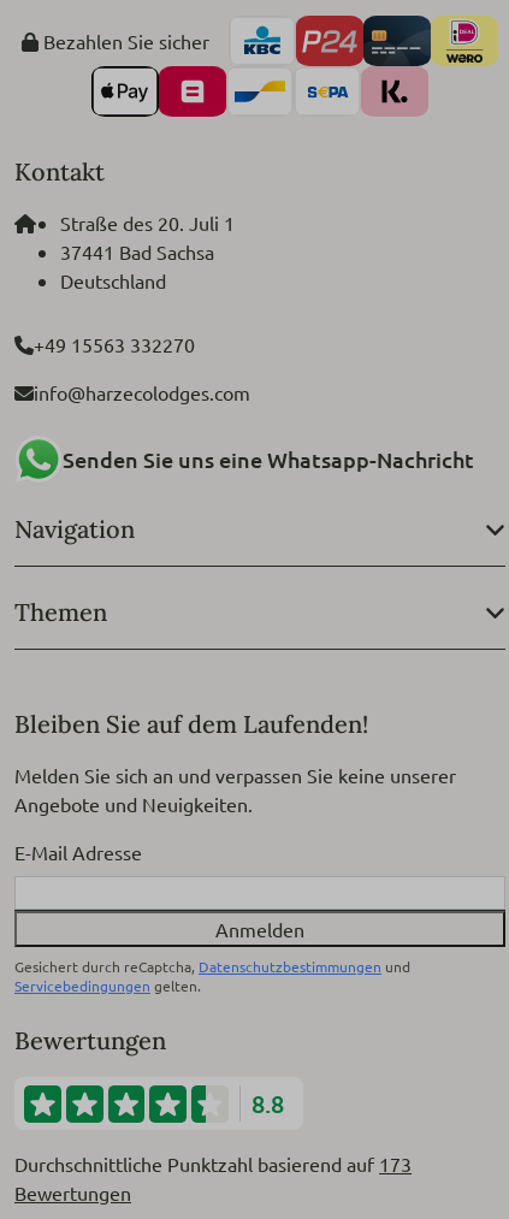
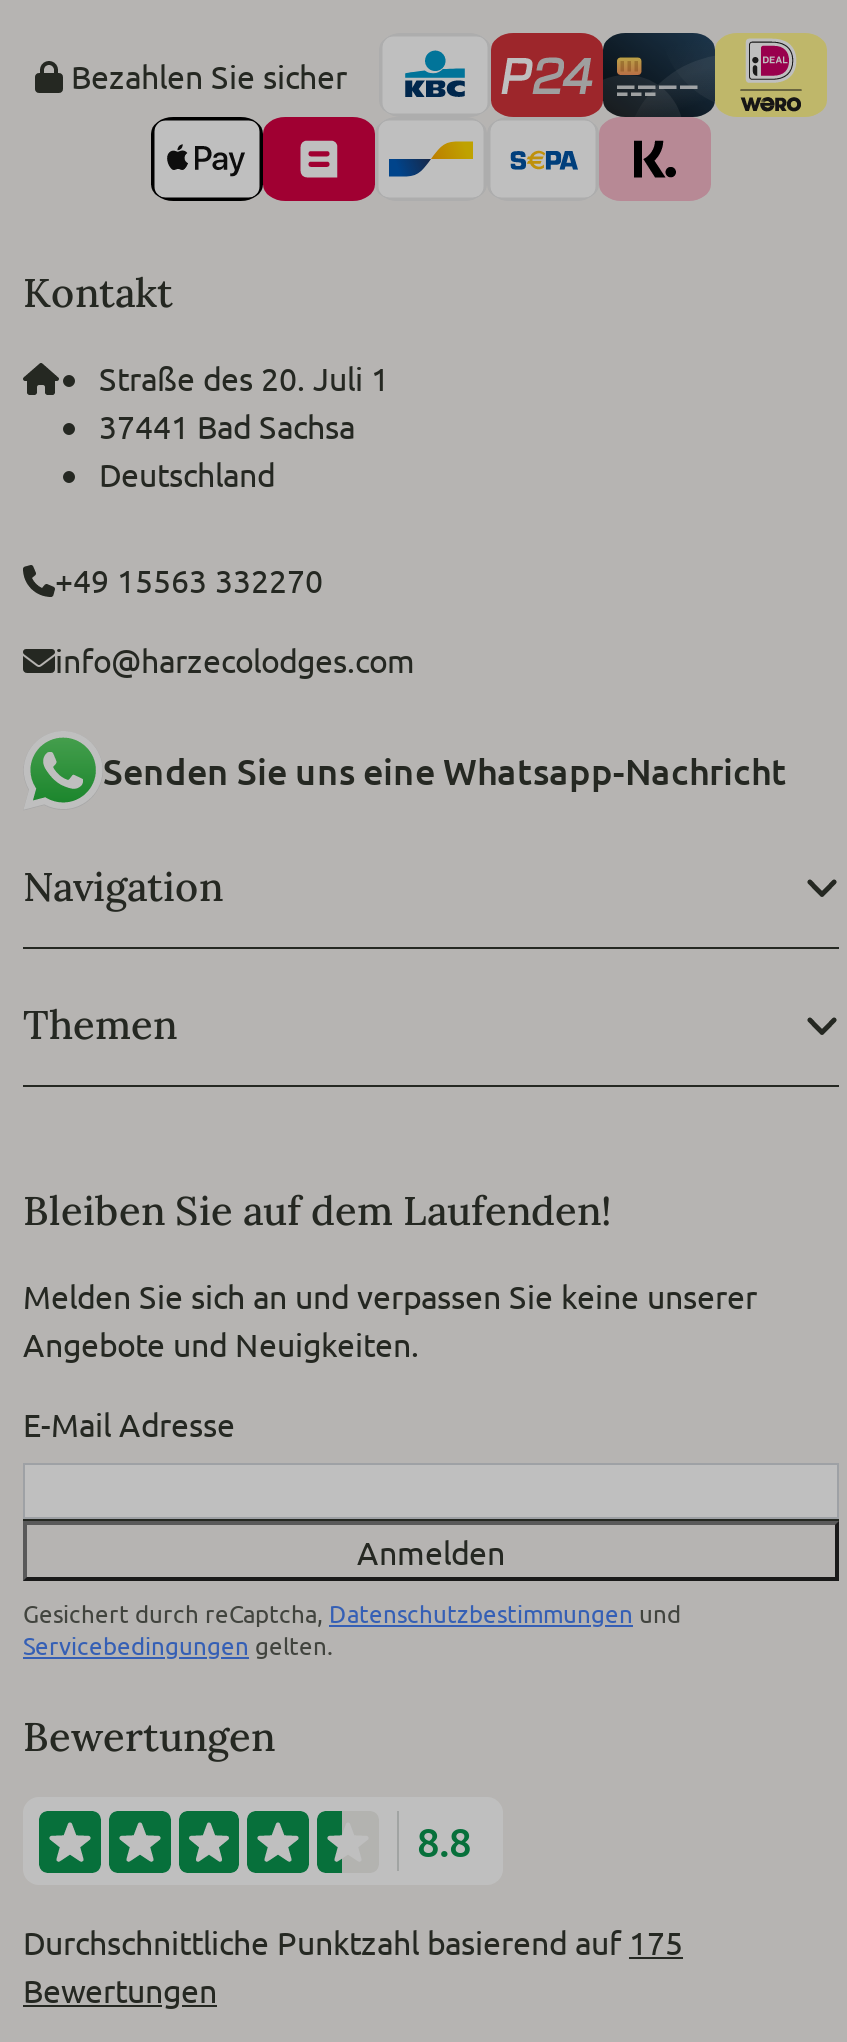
- Durchschnittliche Punktzahl basierend auf 173
+ Durchschnittliche Punktzahl basierend auf 175
